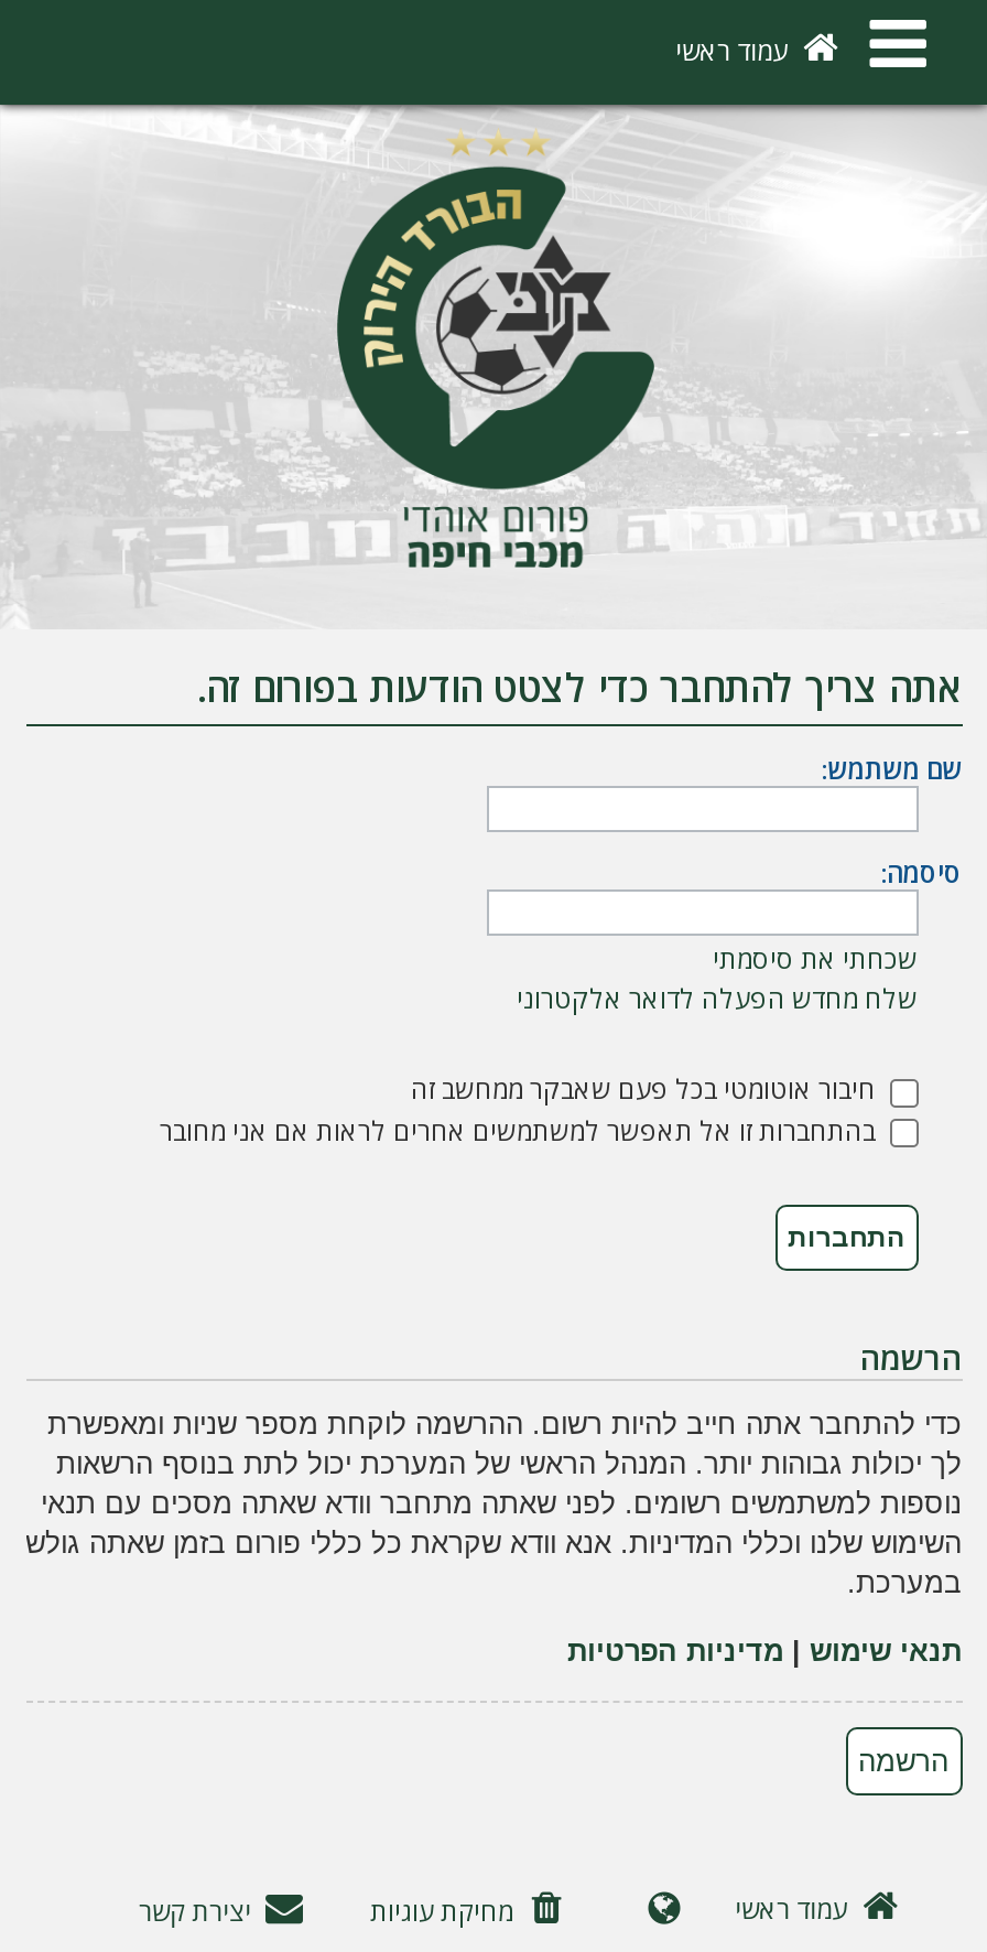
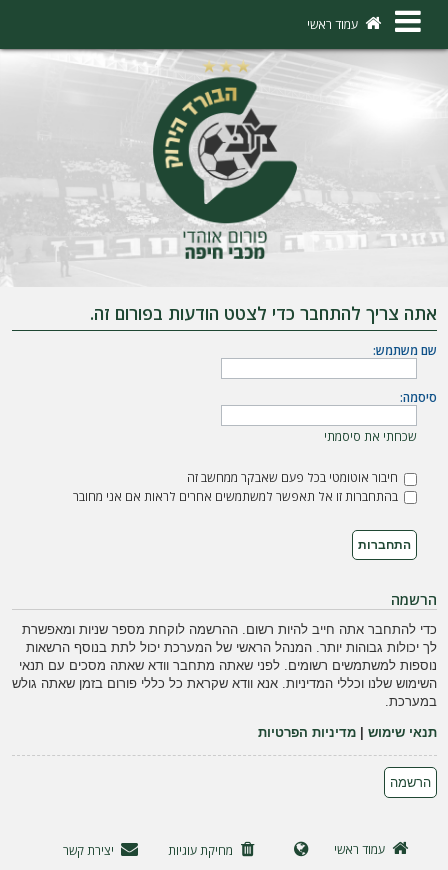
- שלח מחדש הפעלה לדואר אלקטרוני
